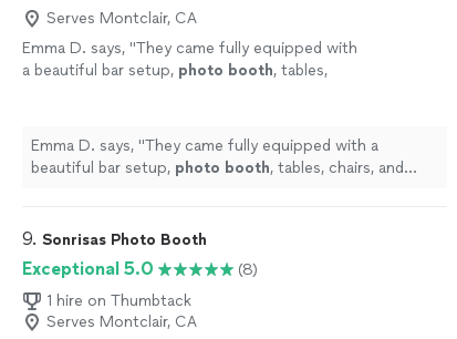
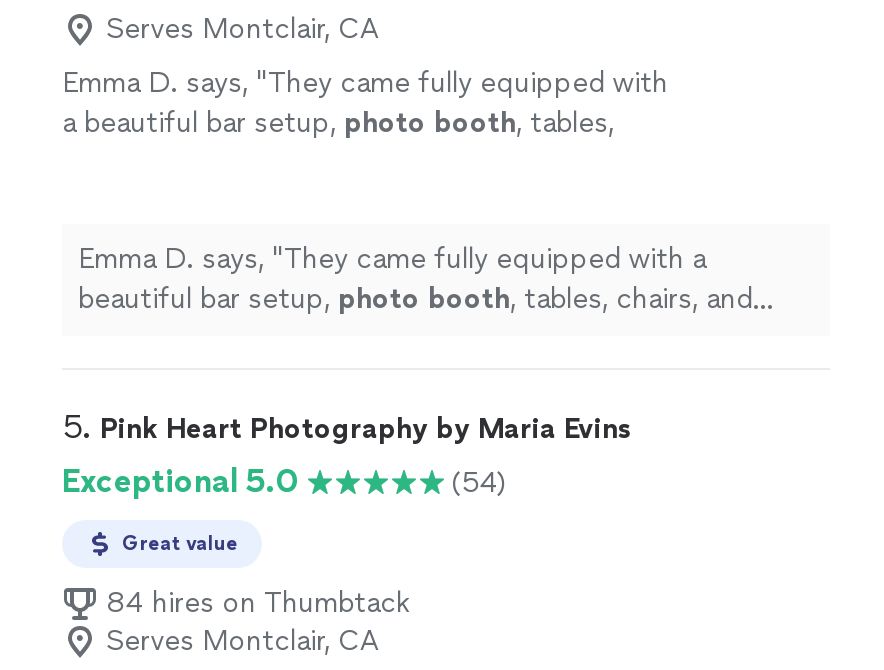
- 9. Sonrisas Photo Booth
+ 5. Pink Heart Photography by Maria Evins

- (8)
- 1 hire on Thumbtack
+ (54)
+ Great value
+ 84 hires on Thumbtack
